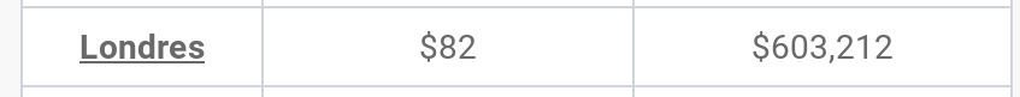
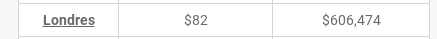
- $603,212
+ $606,474
